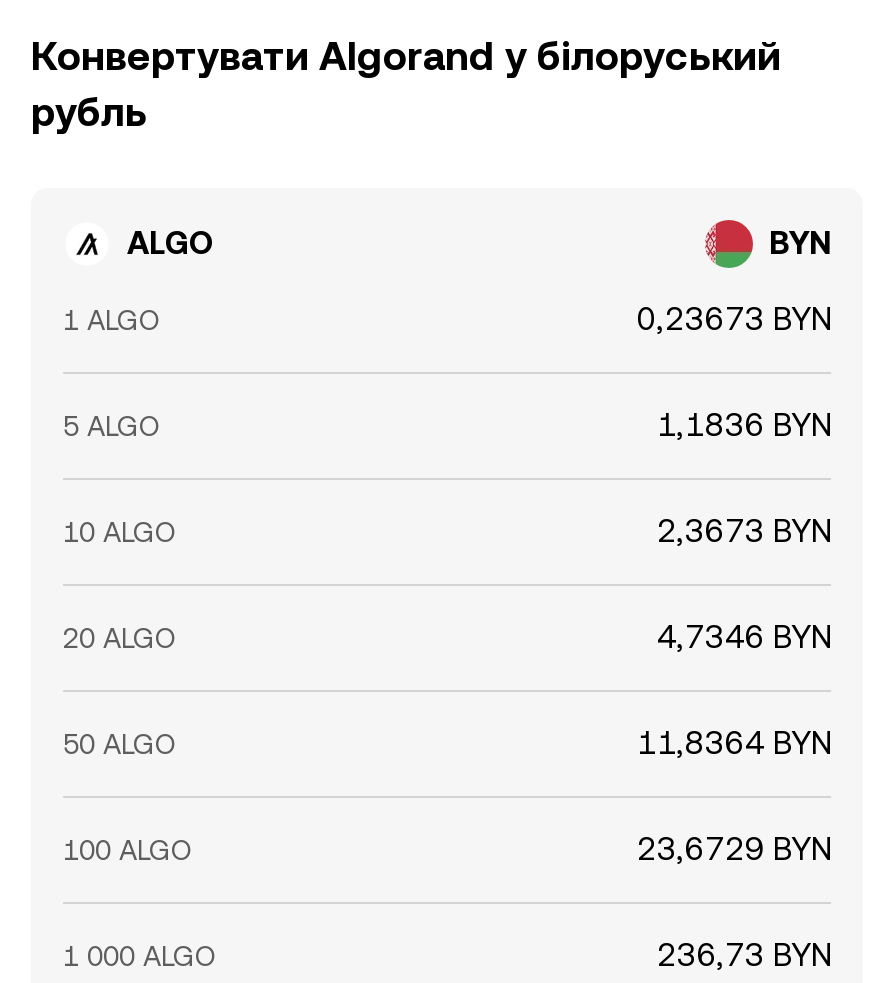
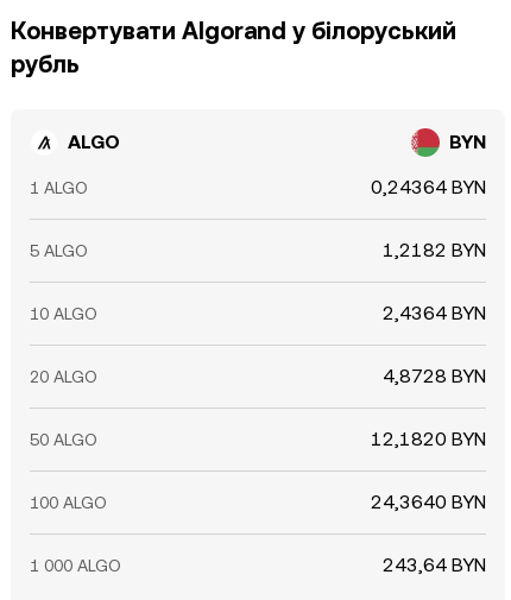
- 0,23673 BYN
+ 0,24364 BYN

- 1,1836 BYN
+ 1,2182 BYN

- 2,3673 BYN
+ 2,4364 BYN

- 4,7346 BYN
+ 4,8728 BYN

- 11,8364 BYN
+ 12,1820 BYN

- 23,6729 BYN
+ 24,3640 BYN

- 236,73 BYN
+ 243,64 BYN
